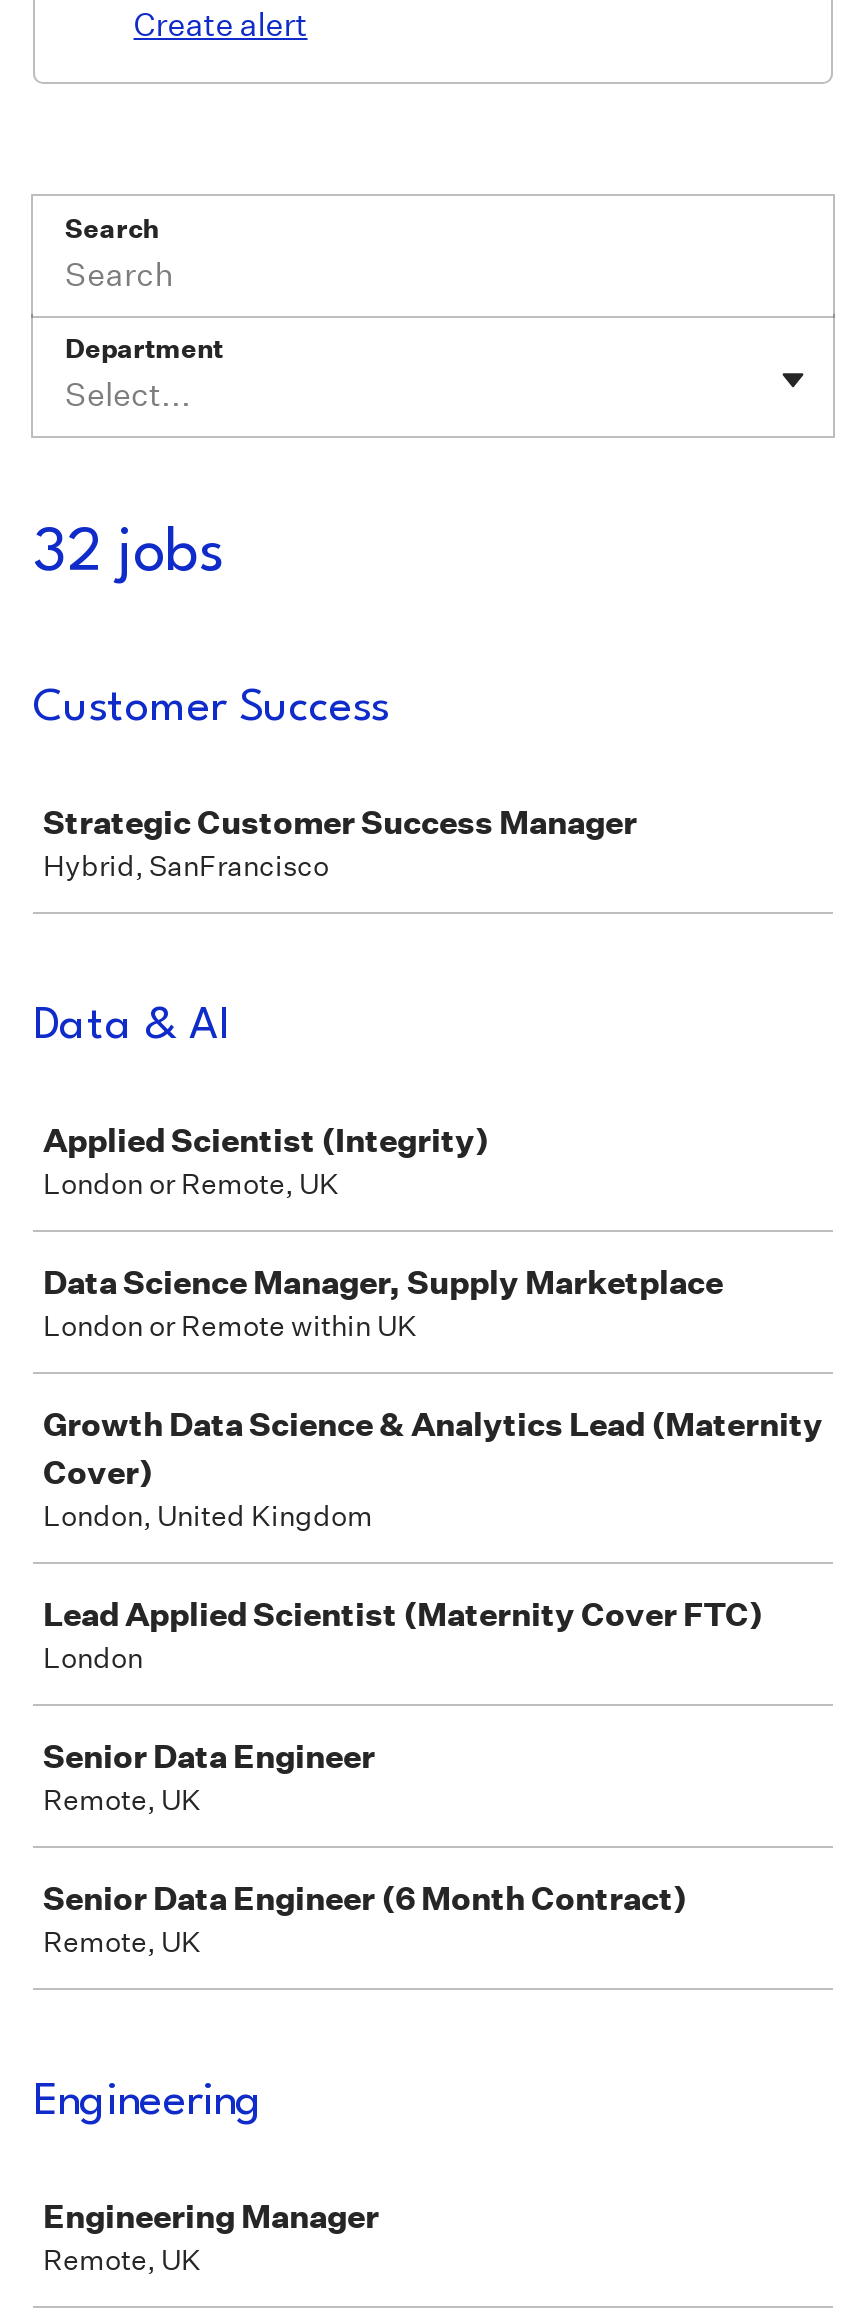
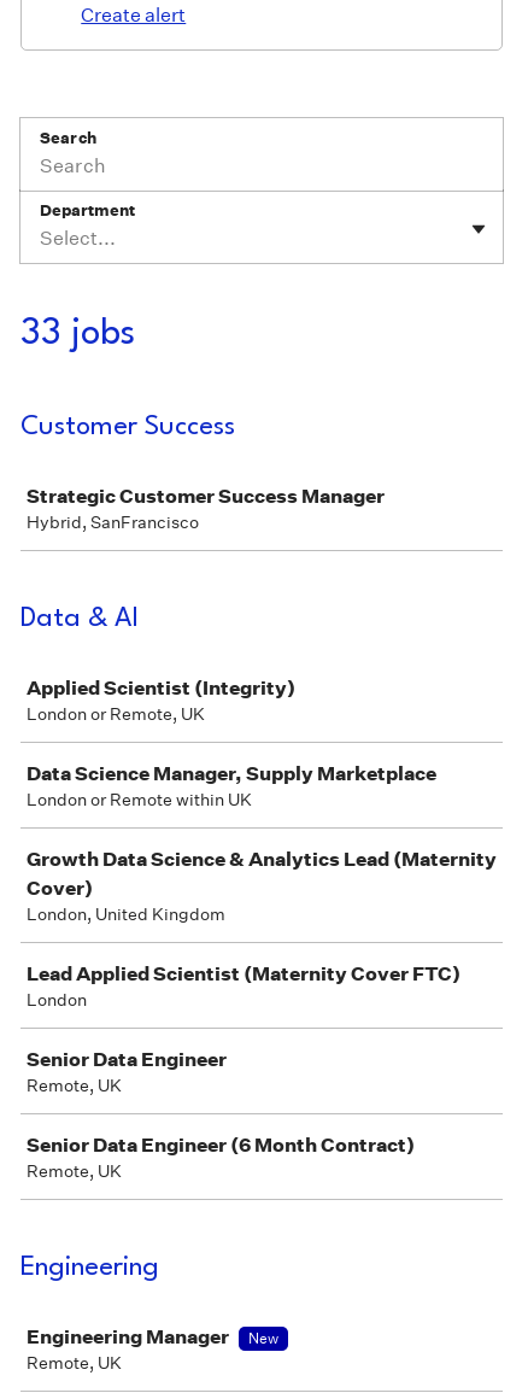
- 32 jobs
+ 33 jobs

+ New
